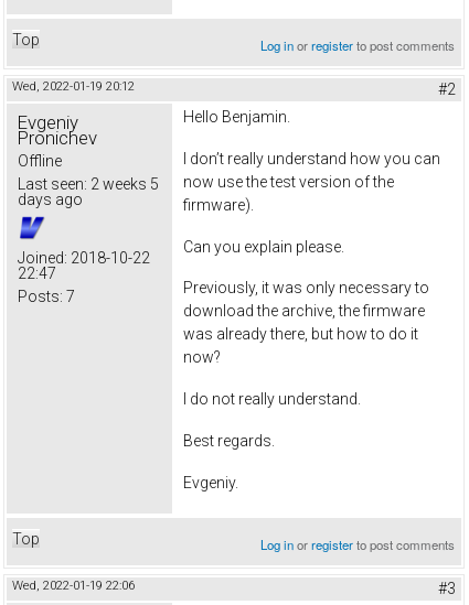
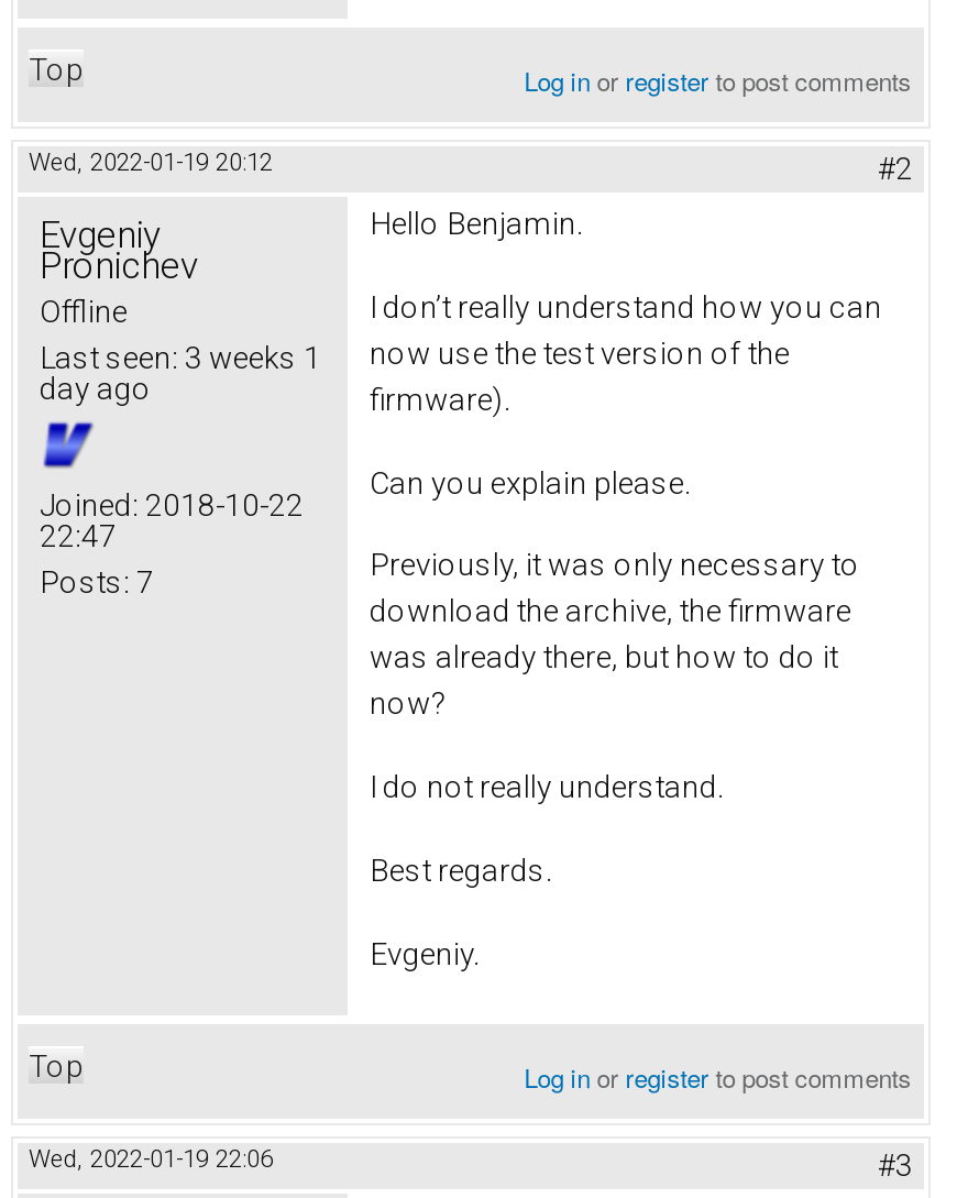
- Last seen: 2 weeks 5
+ Last seen: 3 weeks 1

- days ago
+ day ago
